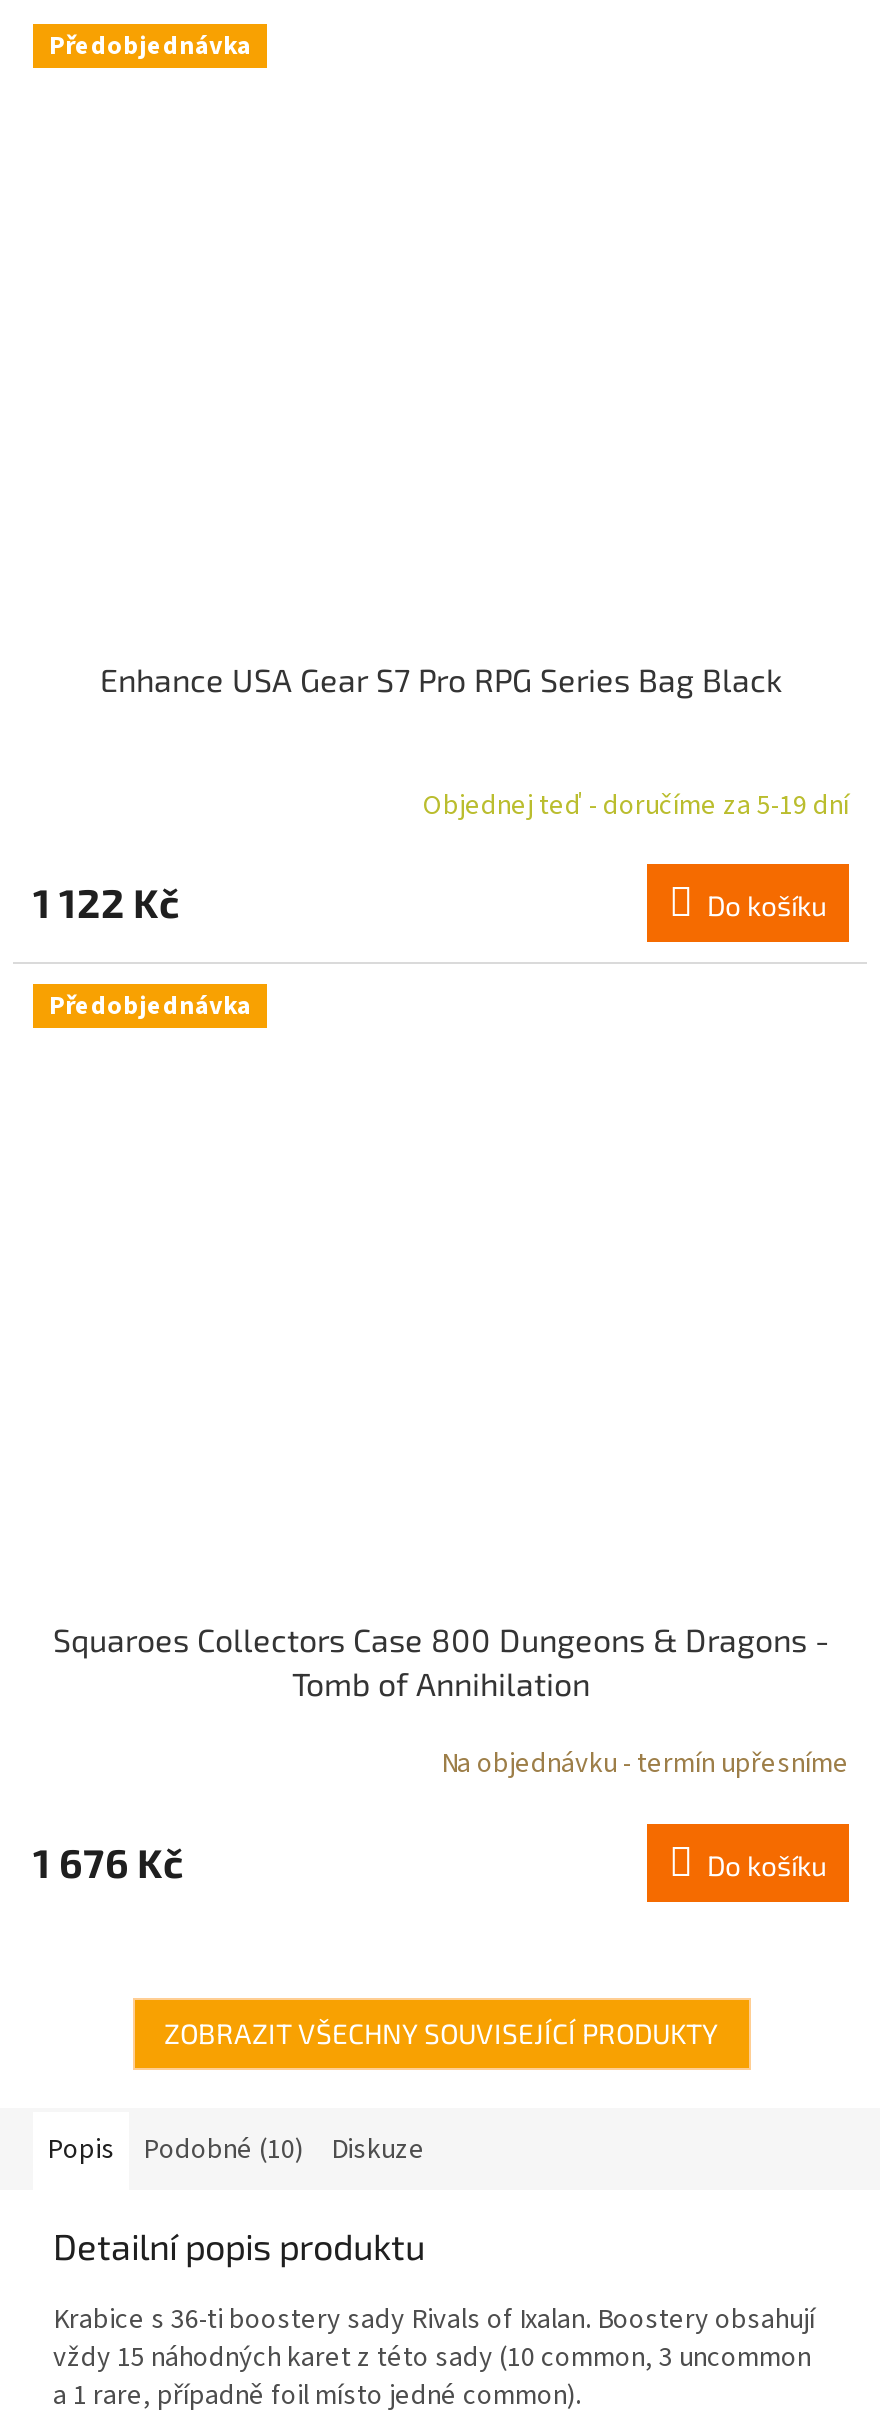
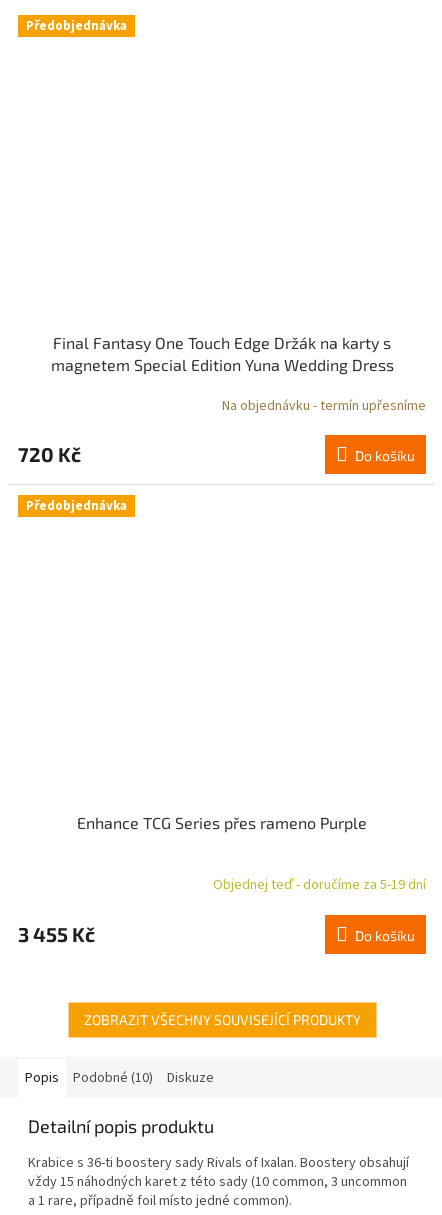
- Enhance USA Gear S7 Pro RPG Series Bag Black
+ Final Fantasy One Touch Edge Držák na karty s
+ magnetem Special Edition Yuna Wedding Dress

moved down: Objednej teď - doručíme za 5-19 dní

- 1 122 Kč
+ 720 Kč

- Squaroes Collectors Case 800 Dungeons & Dragons -
- Tomb of Annihilation
+ Enhance TCG Series přes rameno Purple

moved up: Na objednávku - termín upřesníme

- 1 676 Kč
+ 3 455 Kč
